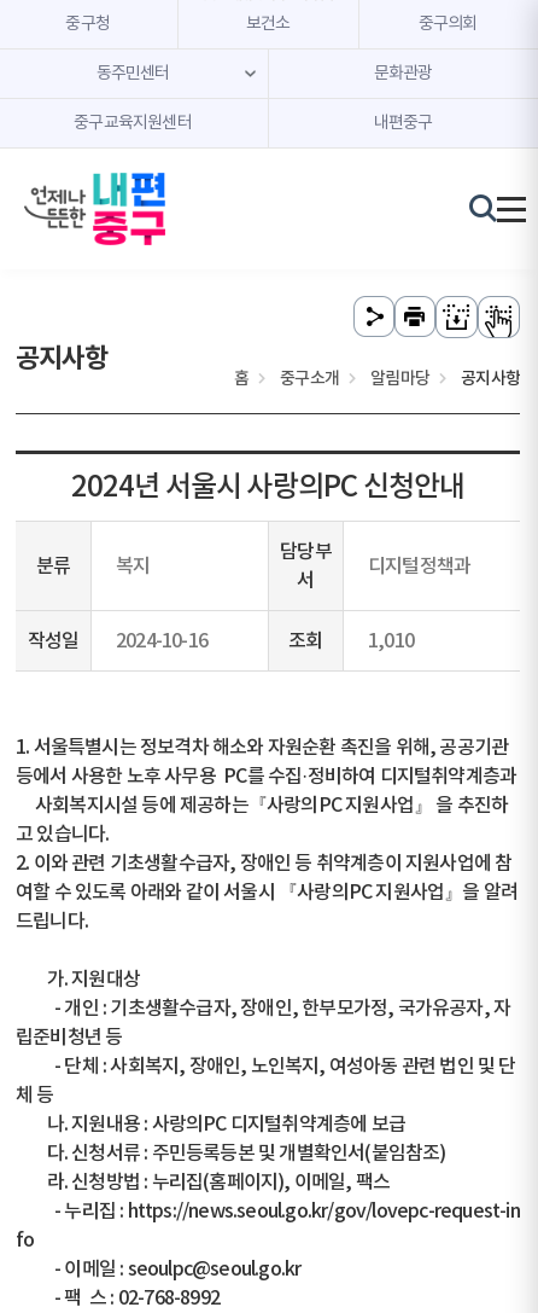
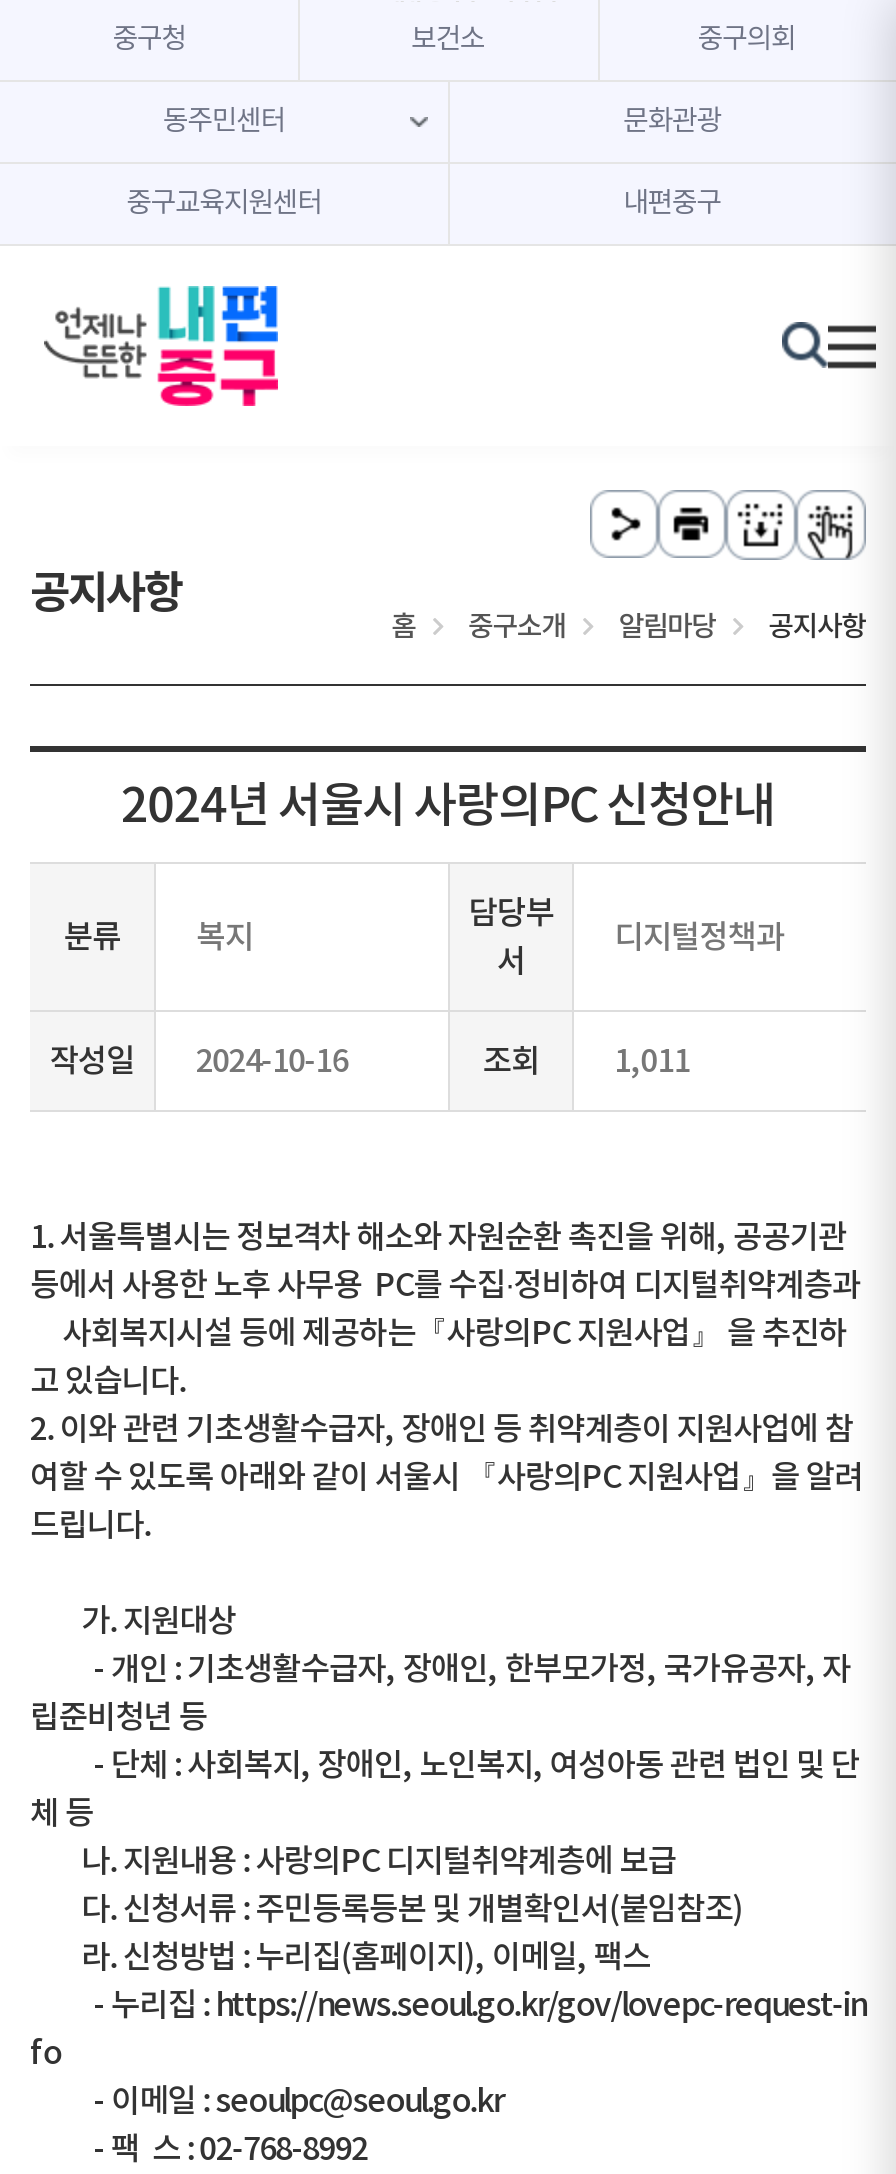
- 1,010
+ 1,011
